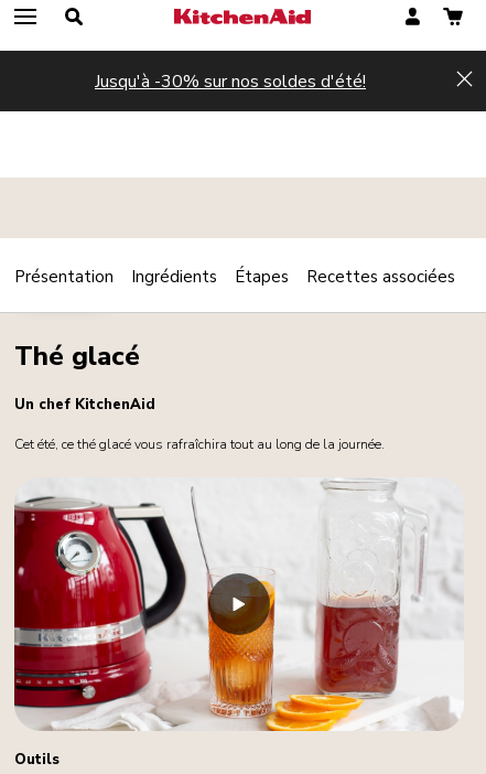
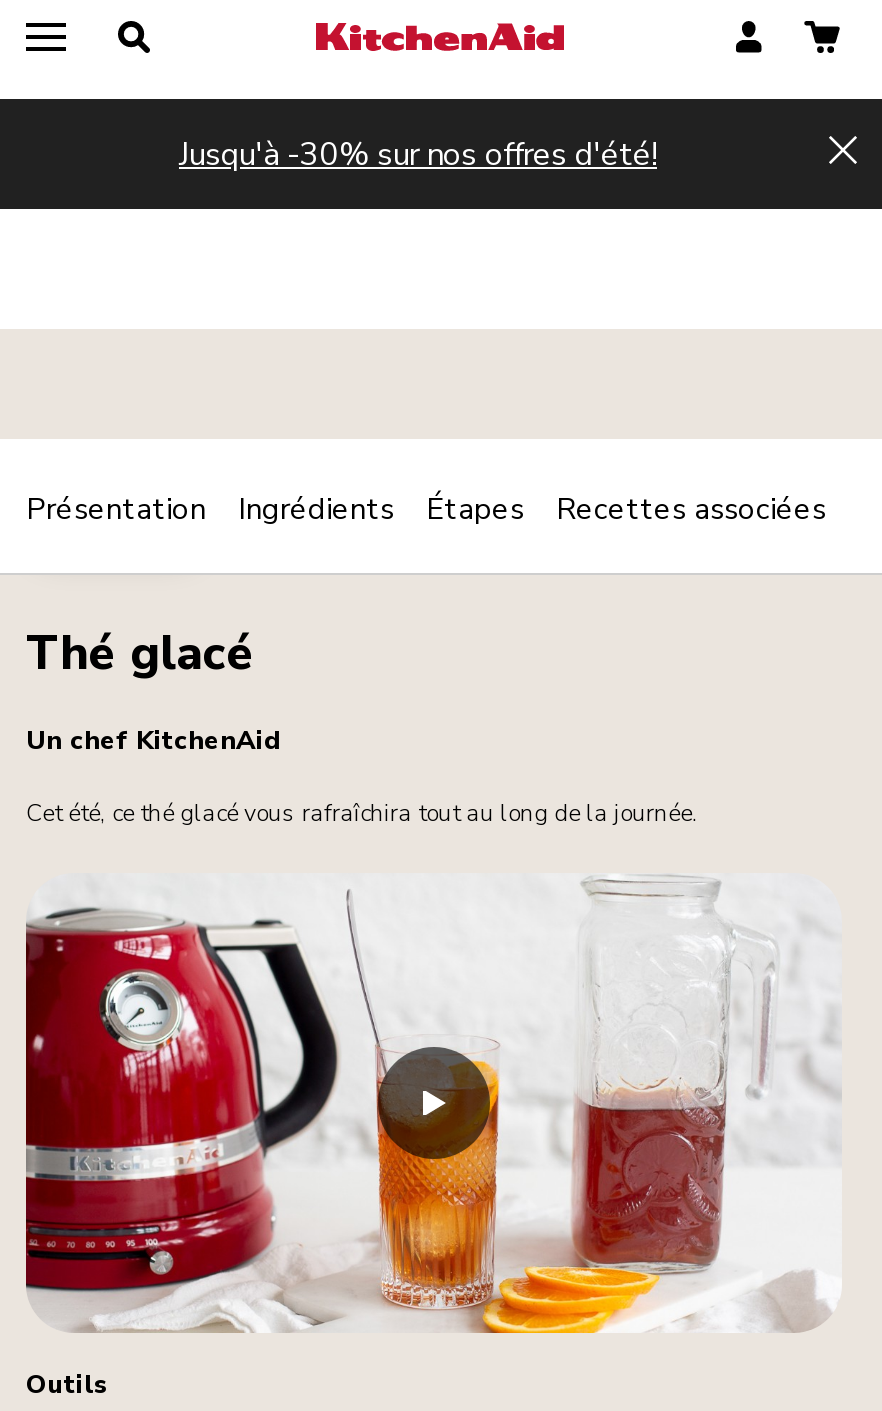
- Jusqu'à -30% sur nos soldes d'été!
+ Jusqu'à -30% sur nos offres d'été!
